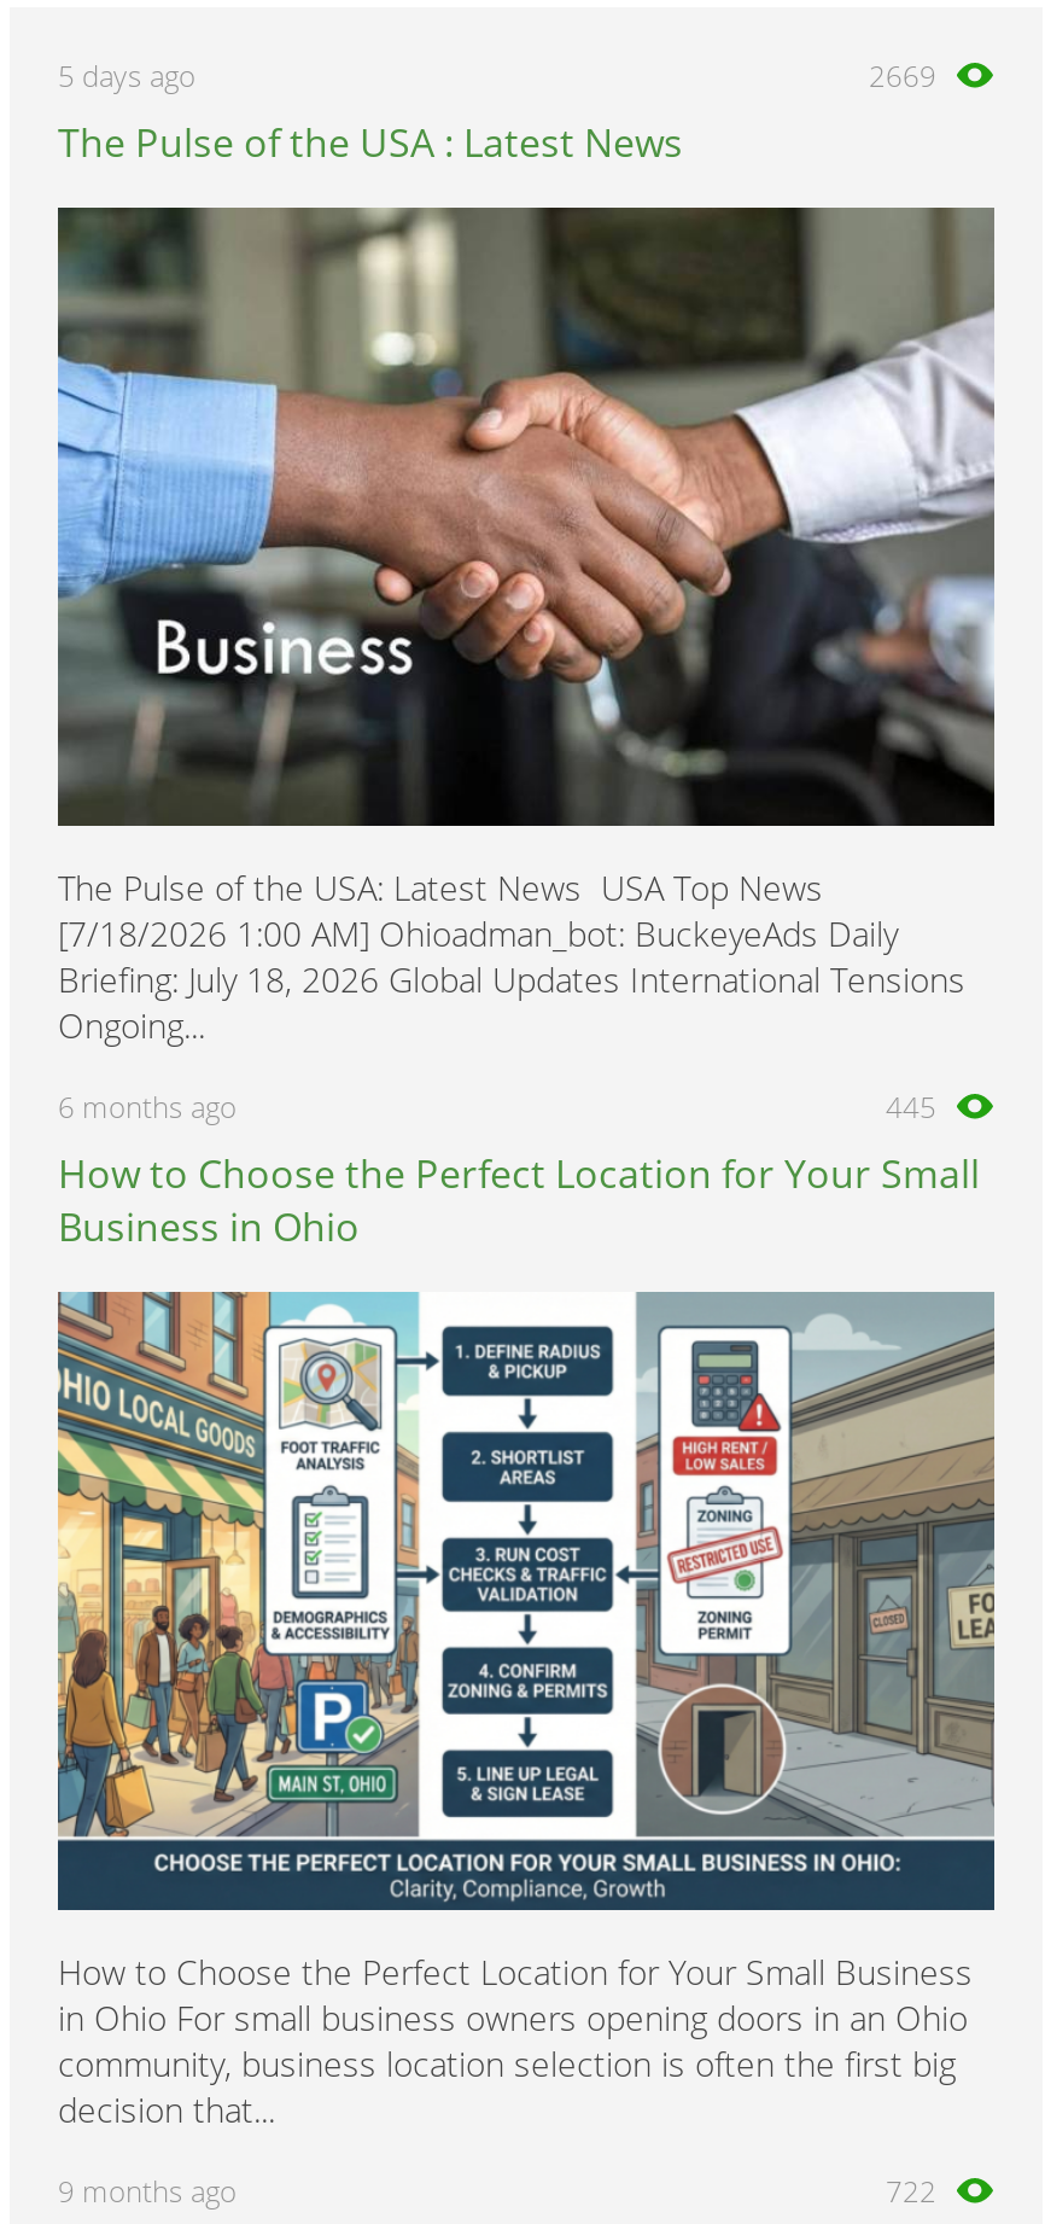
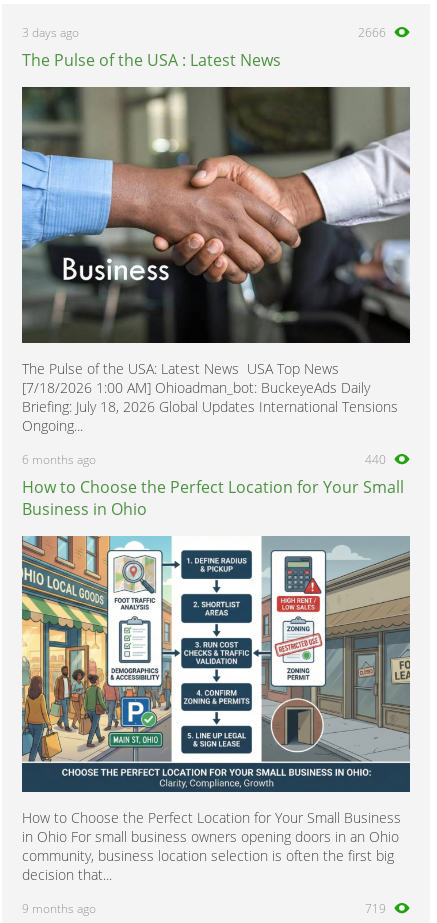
- 5 days ago
+ 3 days ago

- 2669
+ 2666

- 445
+ 440

- 722
+ 719
